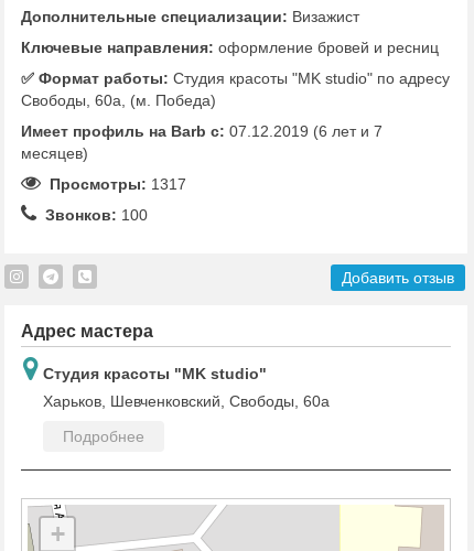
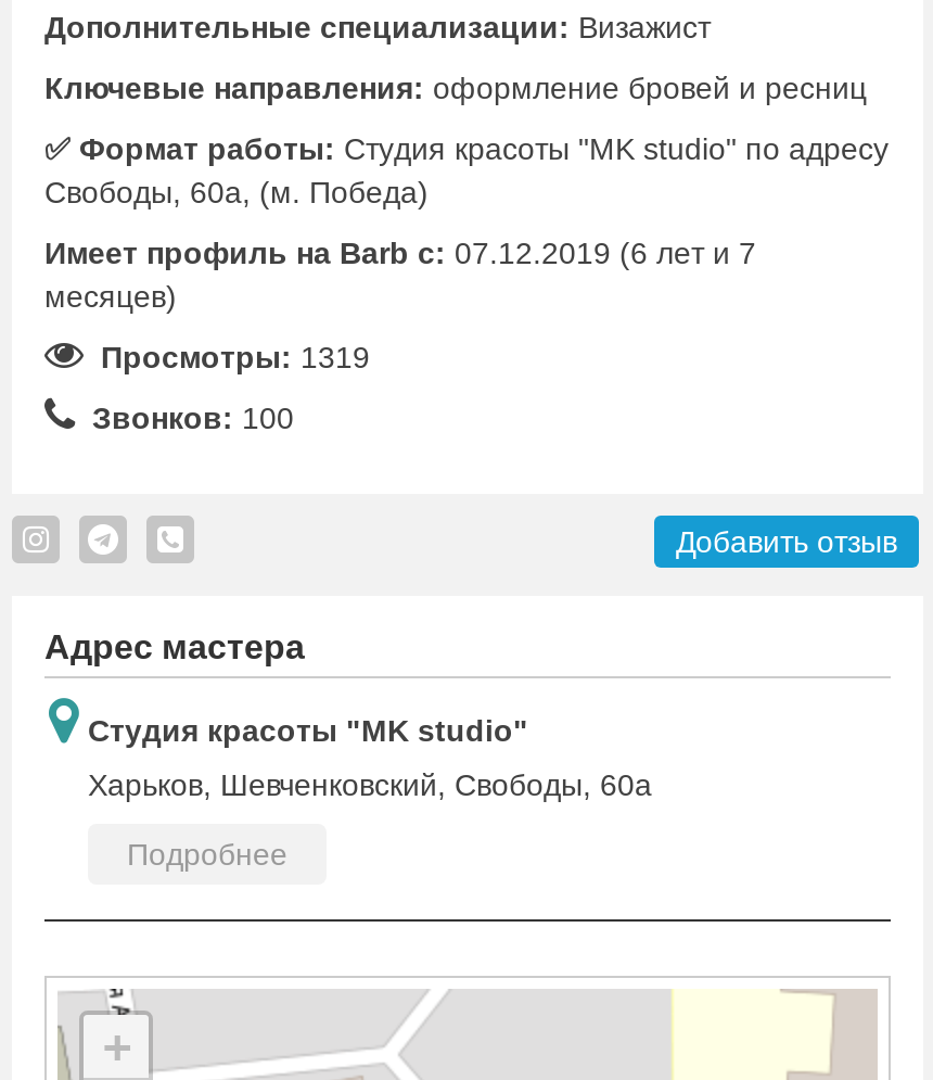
- Просмотры: 1317
+ Просмотры: 1319
